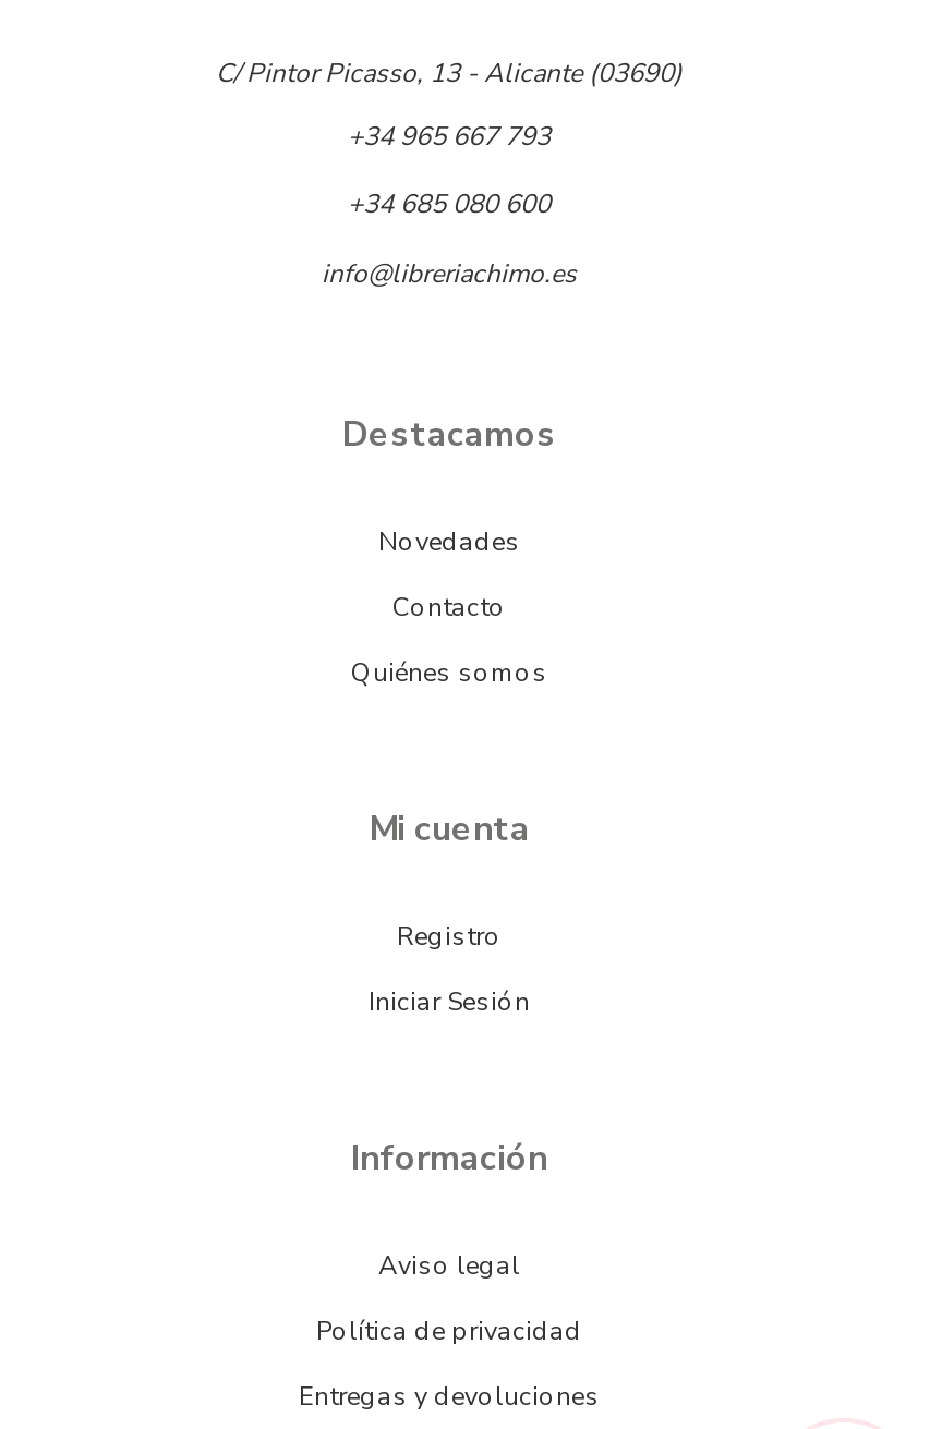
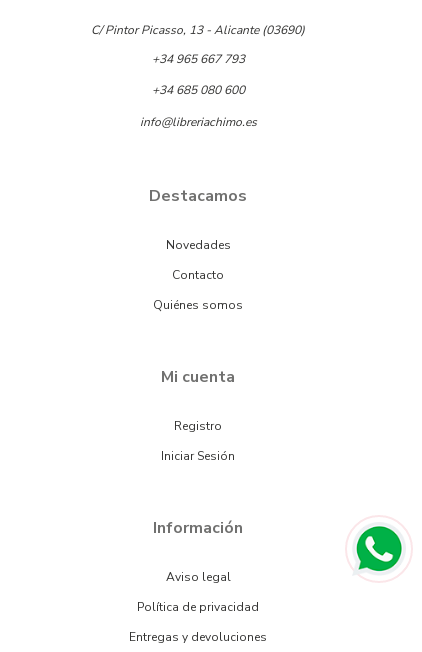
+ [image]
